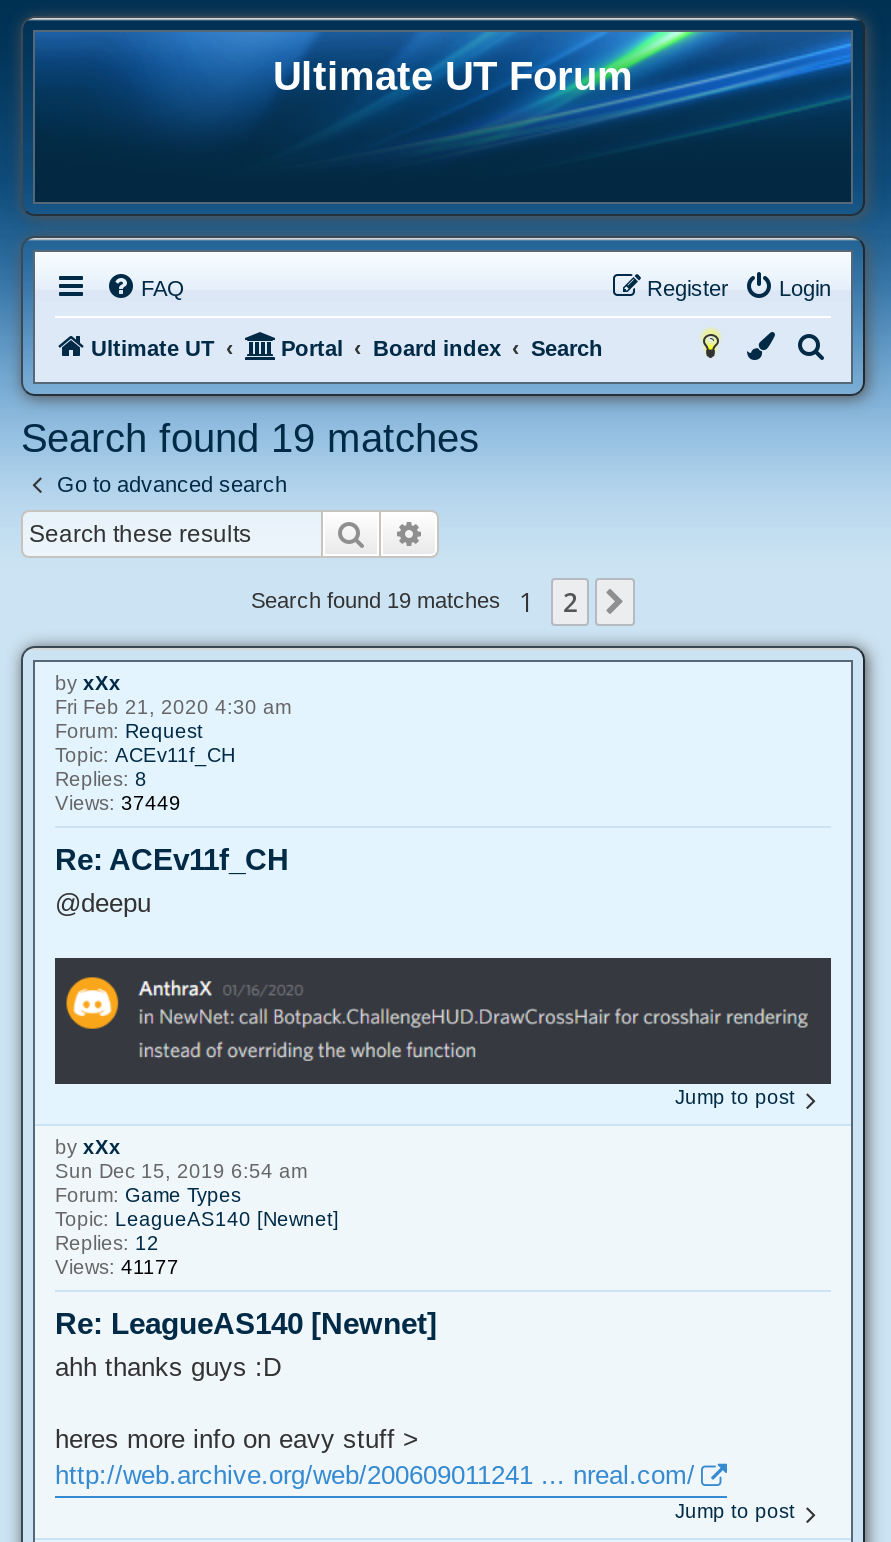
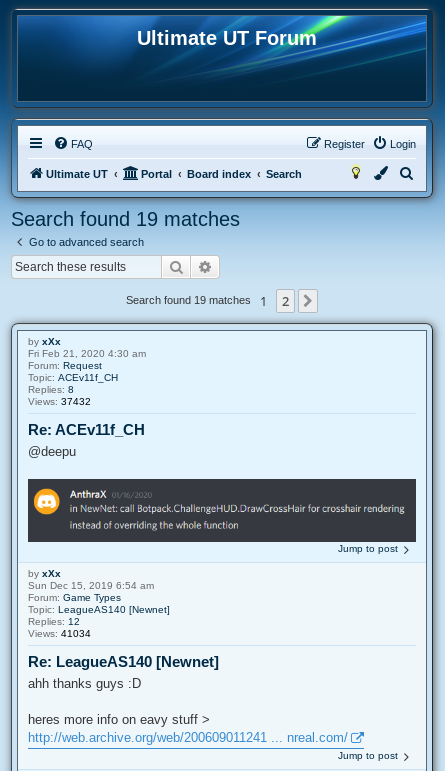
- Views: 37449
+ Views: 37432

- Views: 41177
+ Views: 41034
